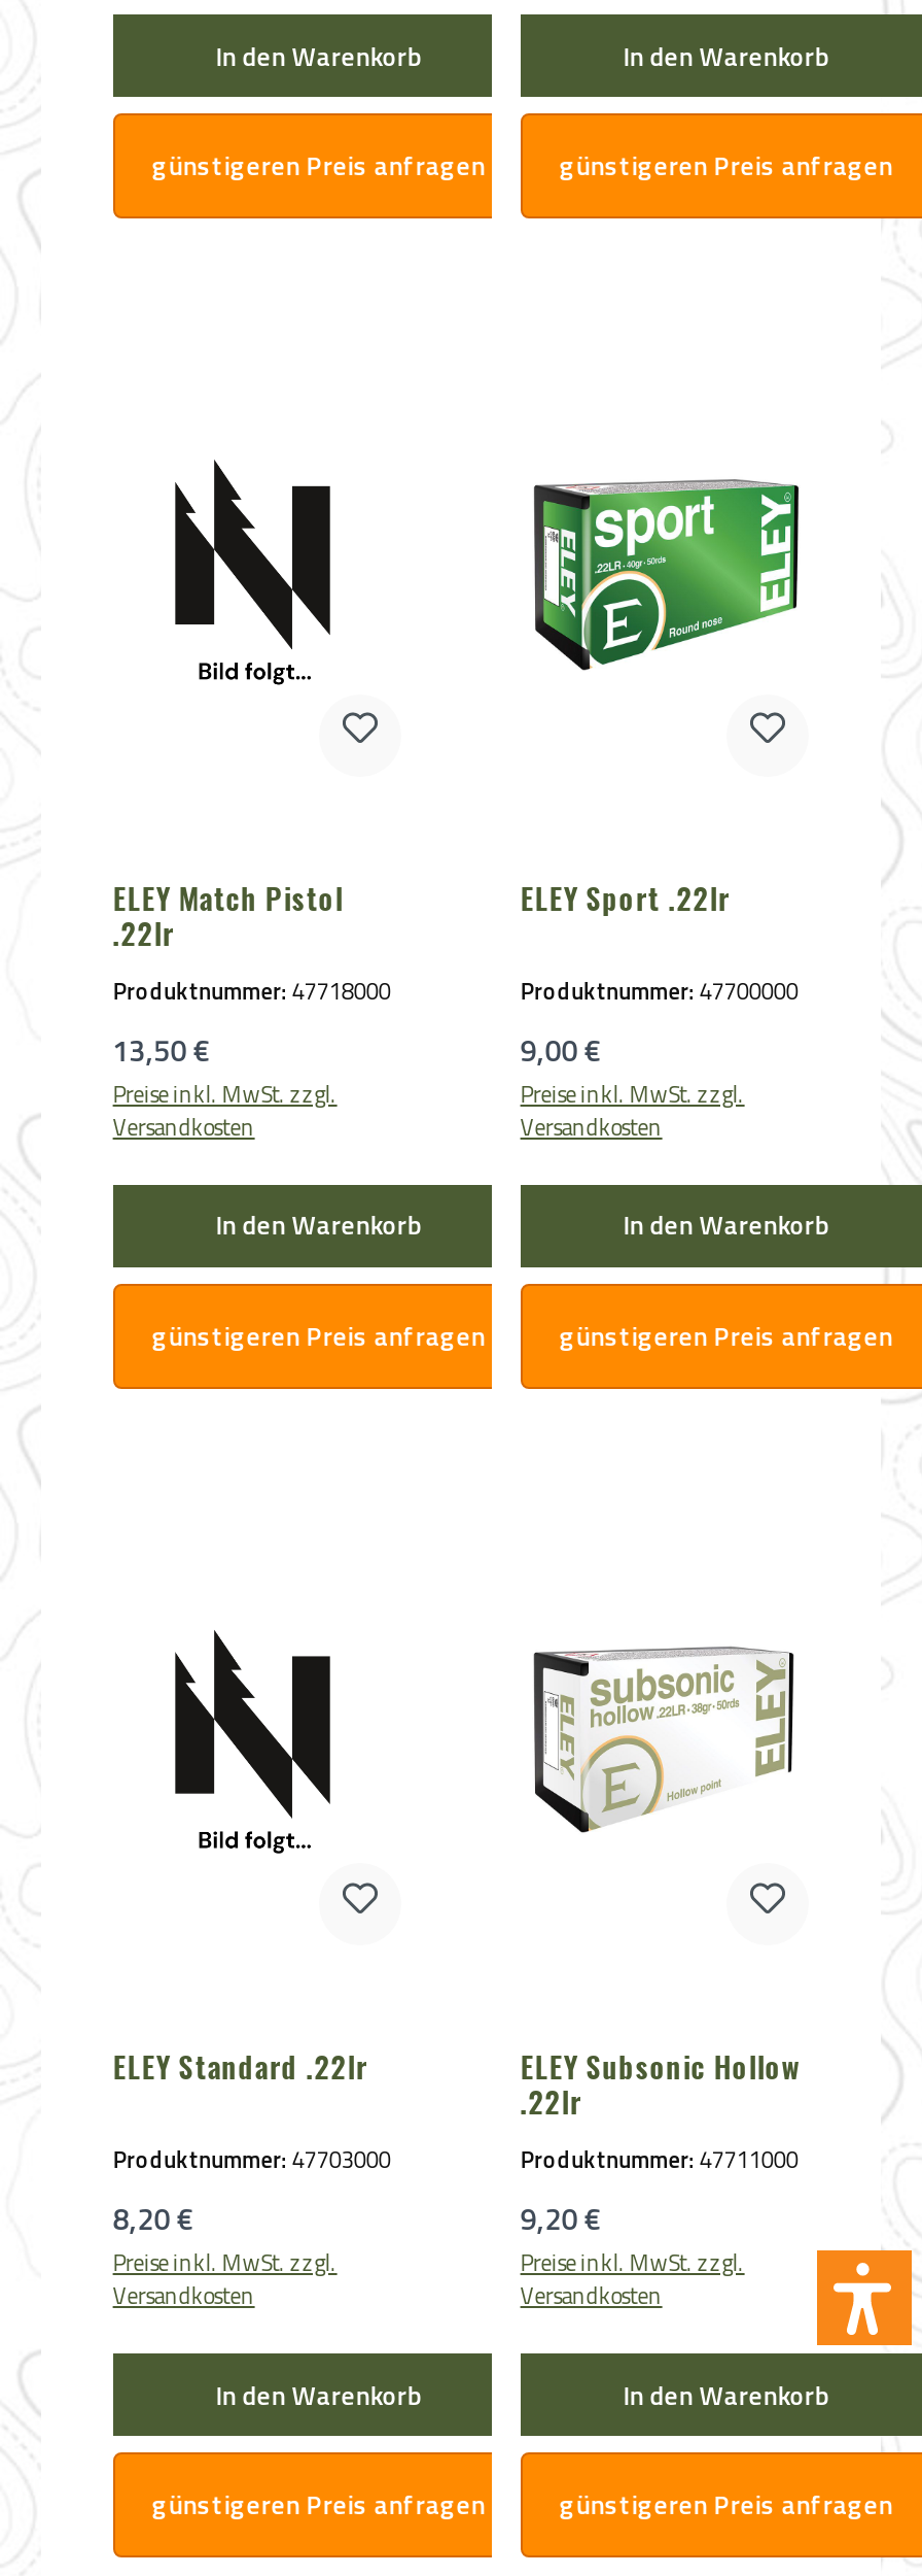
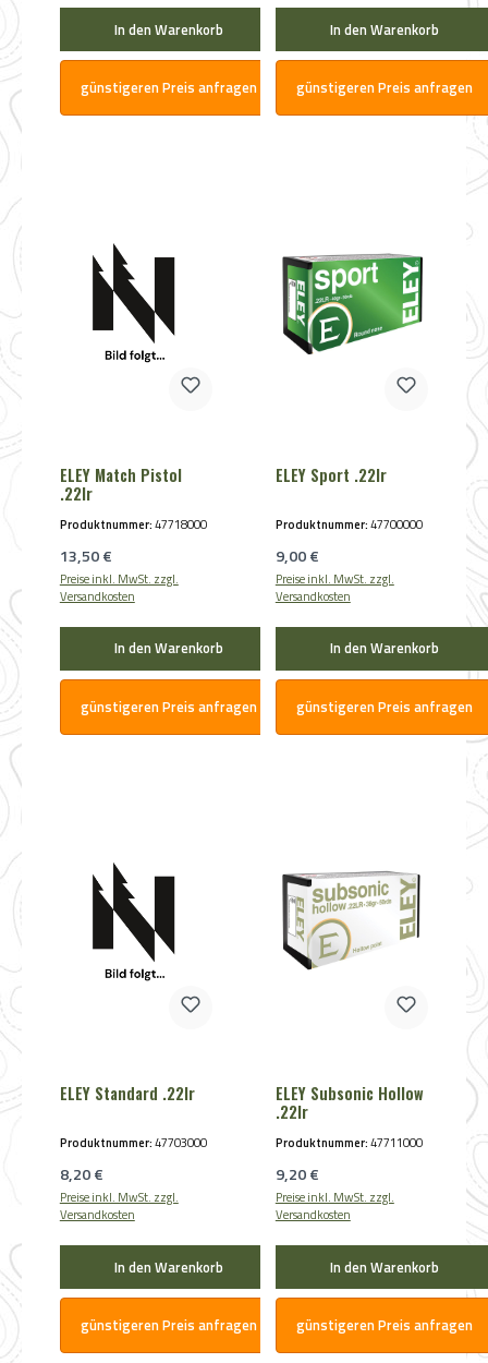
- [image]
